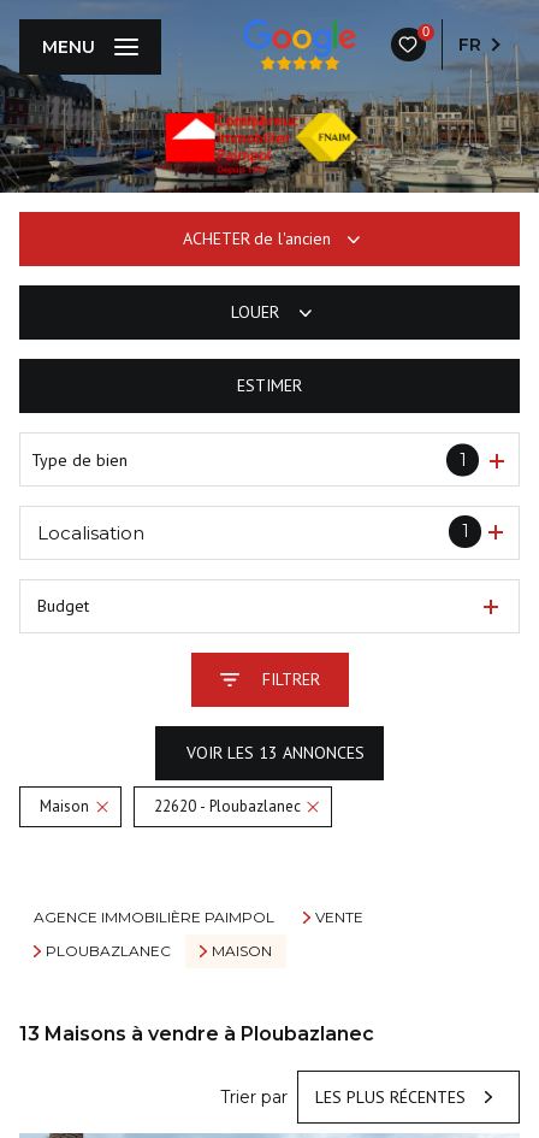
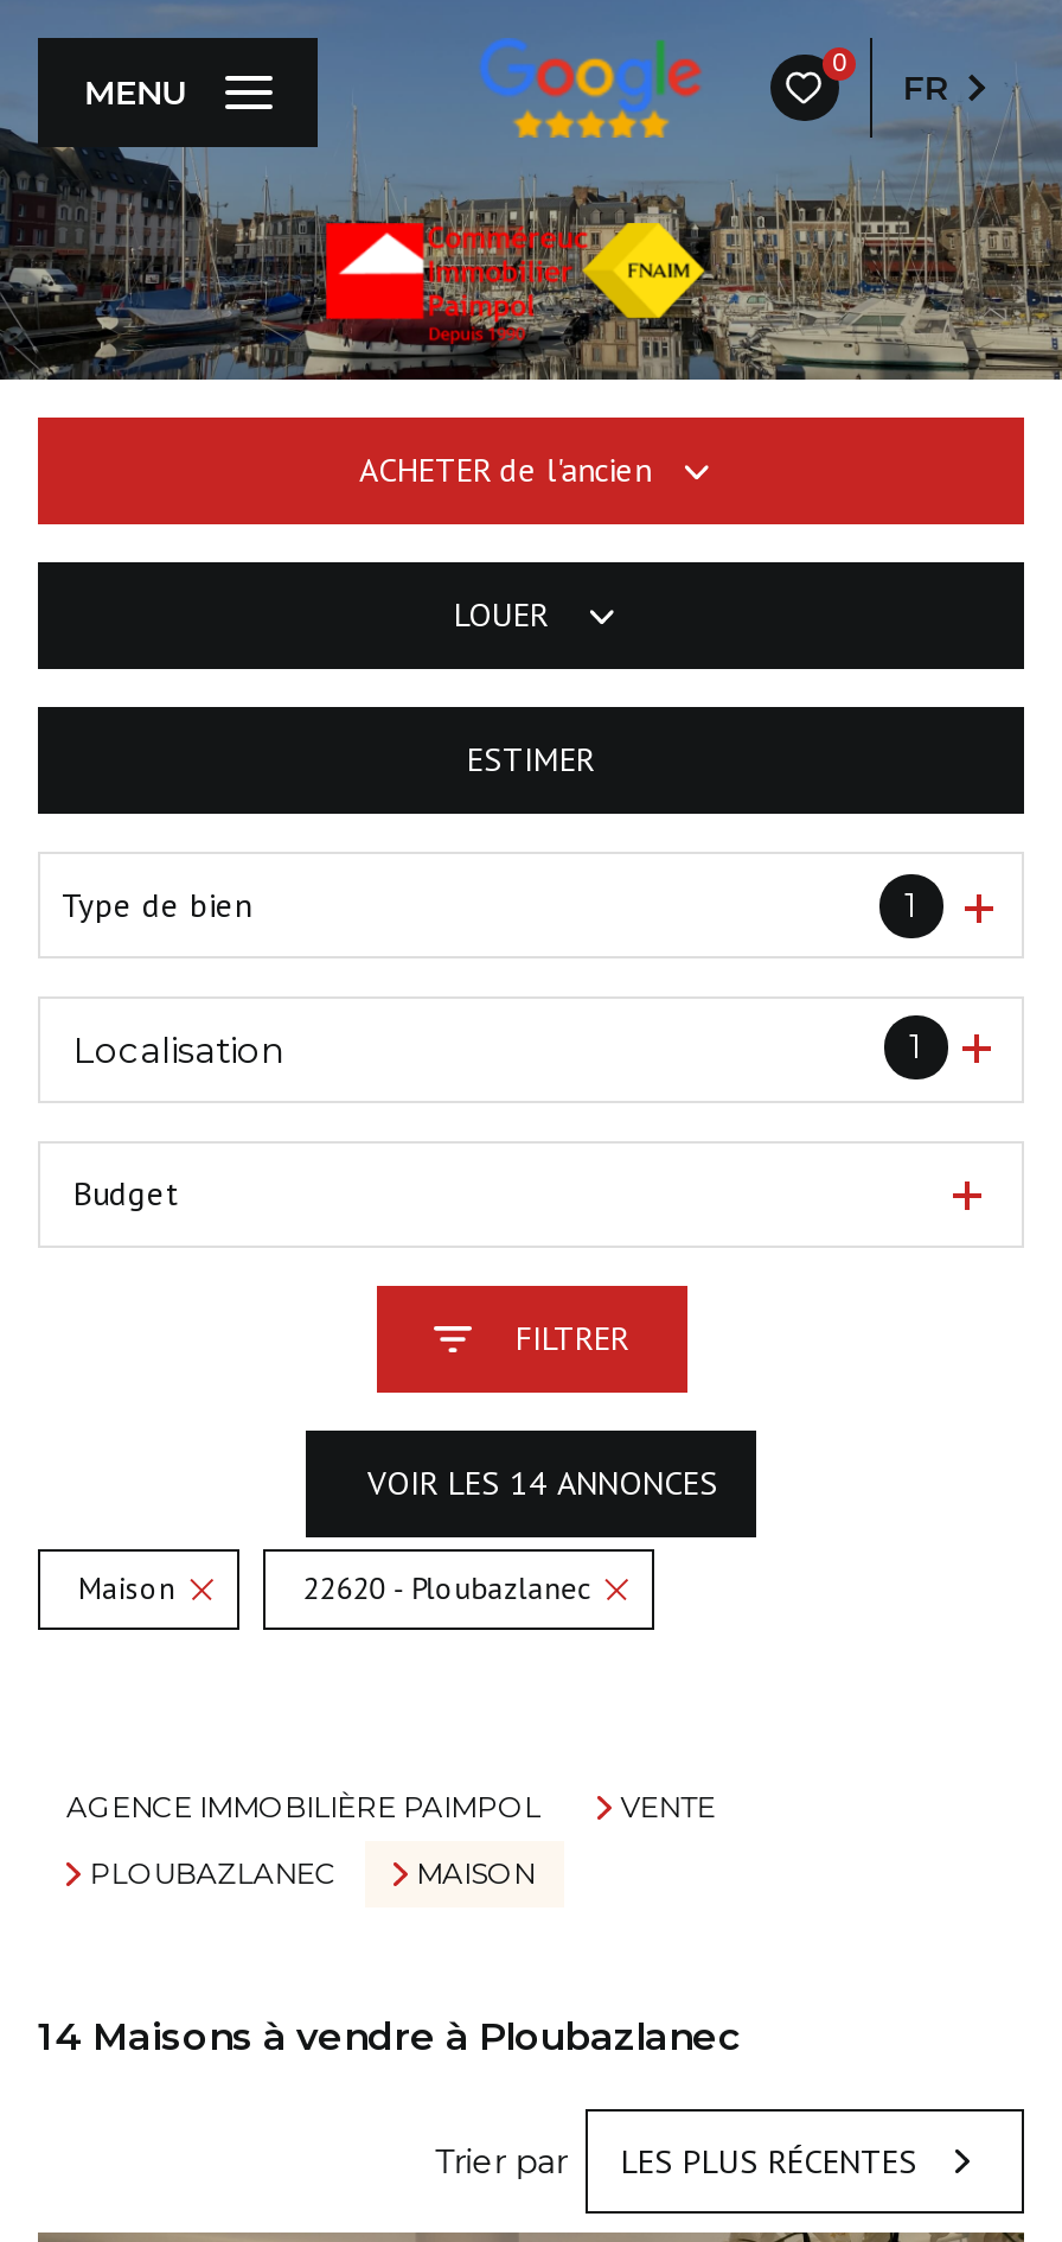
- VOIR LES 13 ANNONCES
+ VOIR LES 14 ANNONCES

- 13 Maisons à vendre à Ploubazlanec
+ 14 Maisons à vendre à Ploubazlanec
